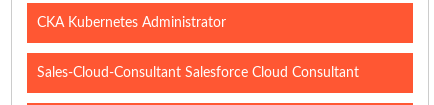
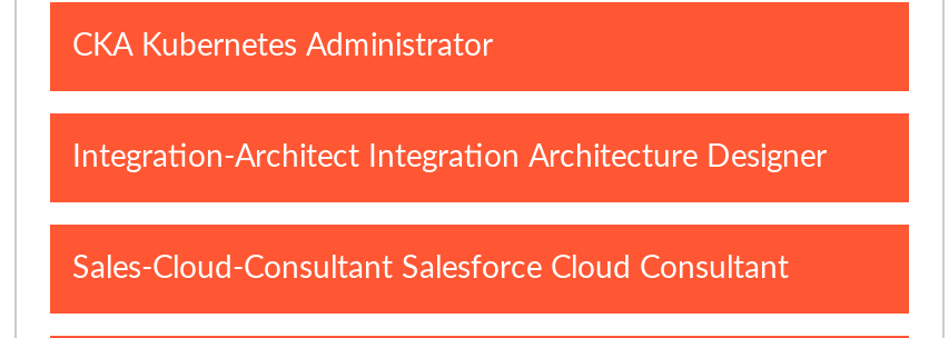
+ Integration-Architect Integration Architecture Designer
